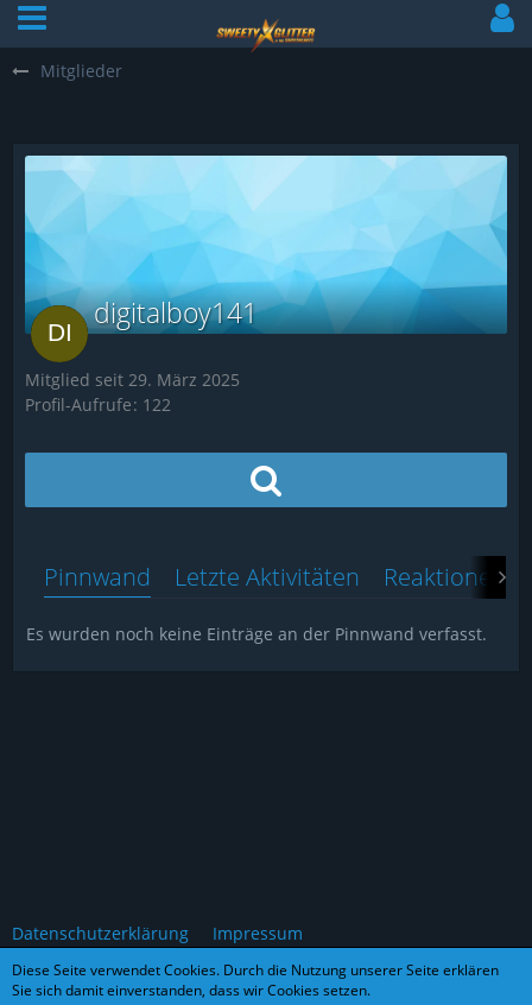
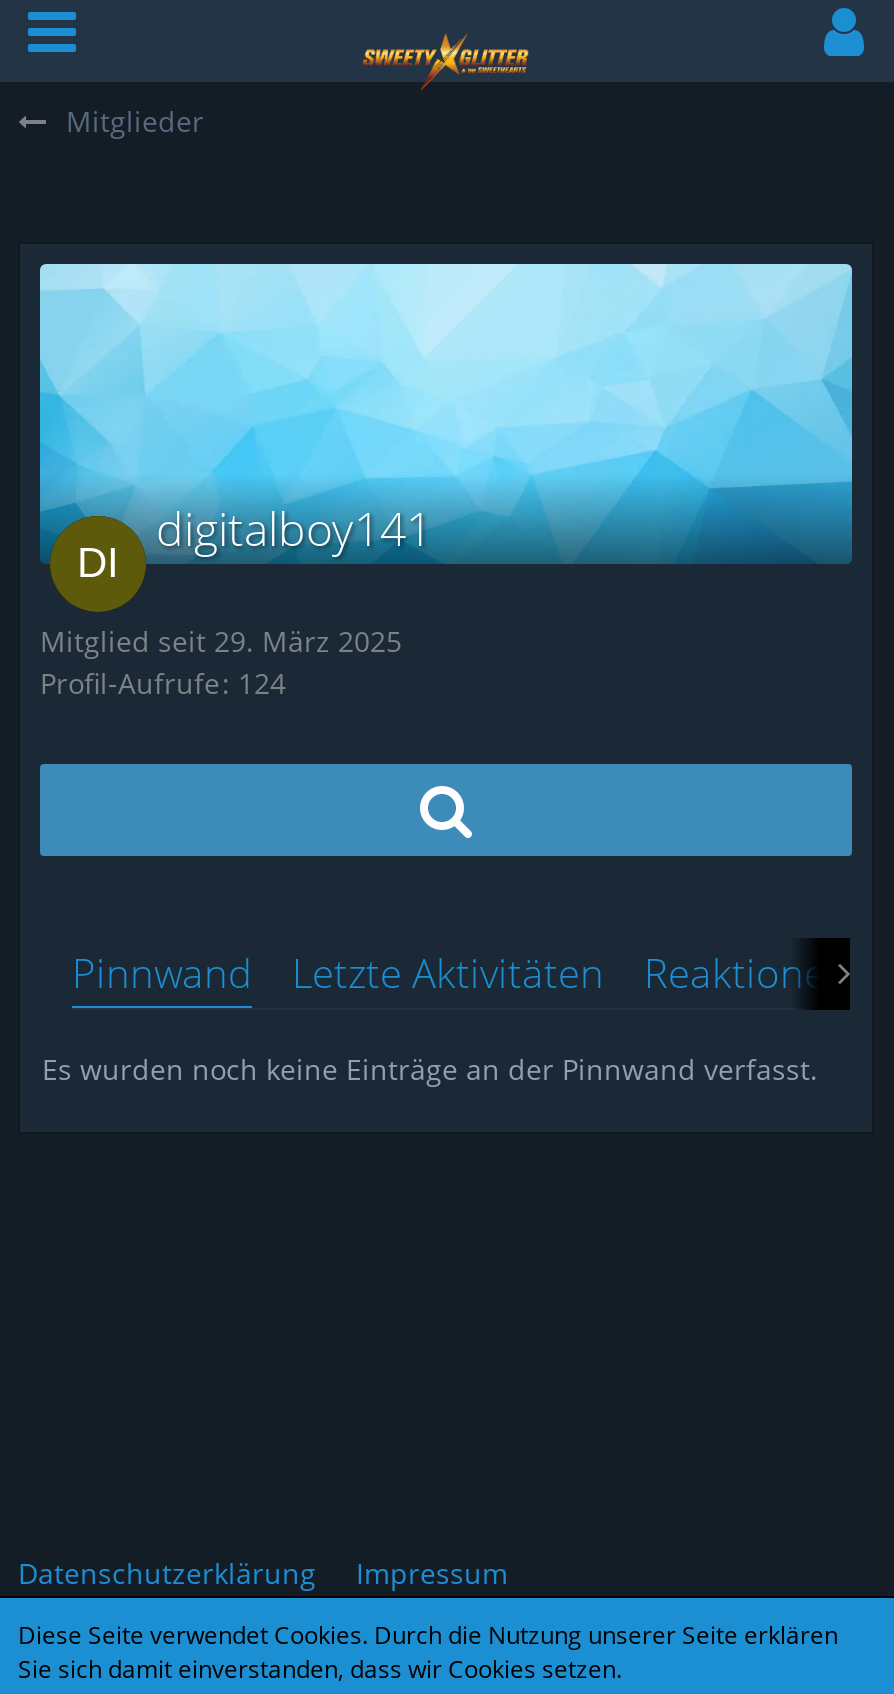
- Profil-Aufrufe 122
+ Profil-Aufrufe 124
